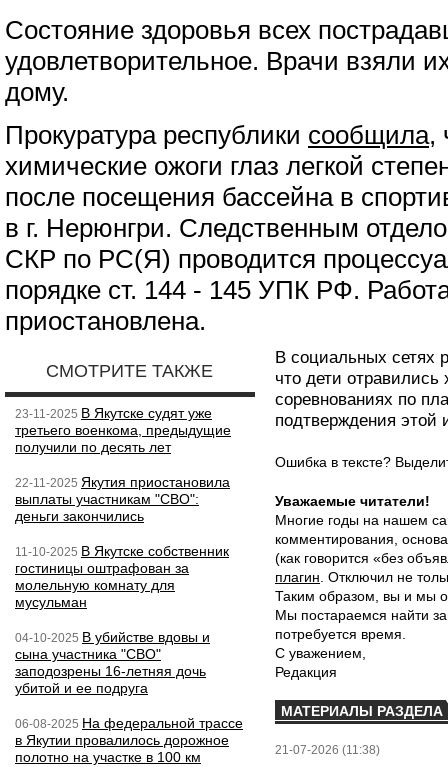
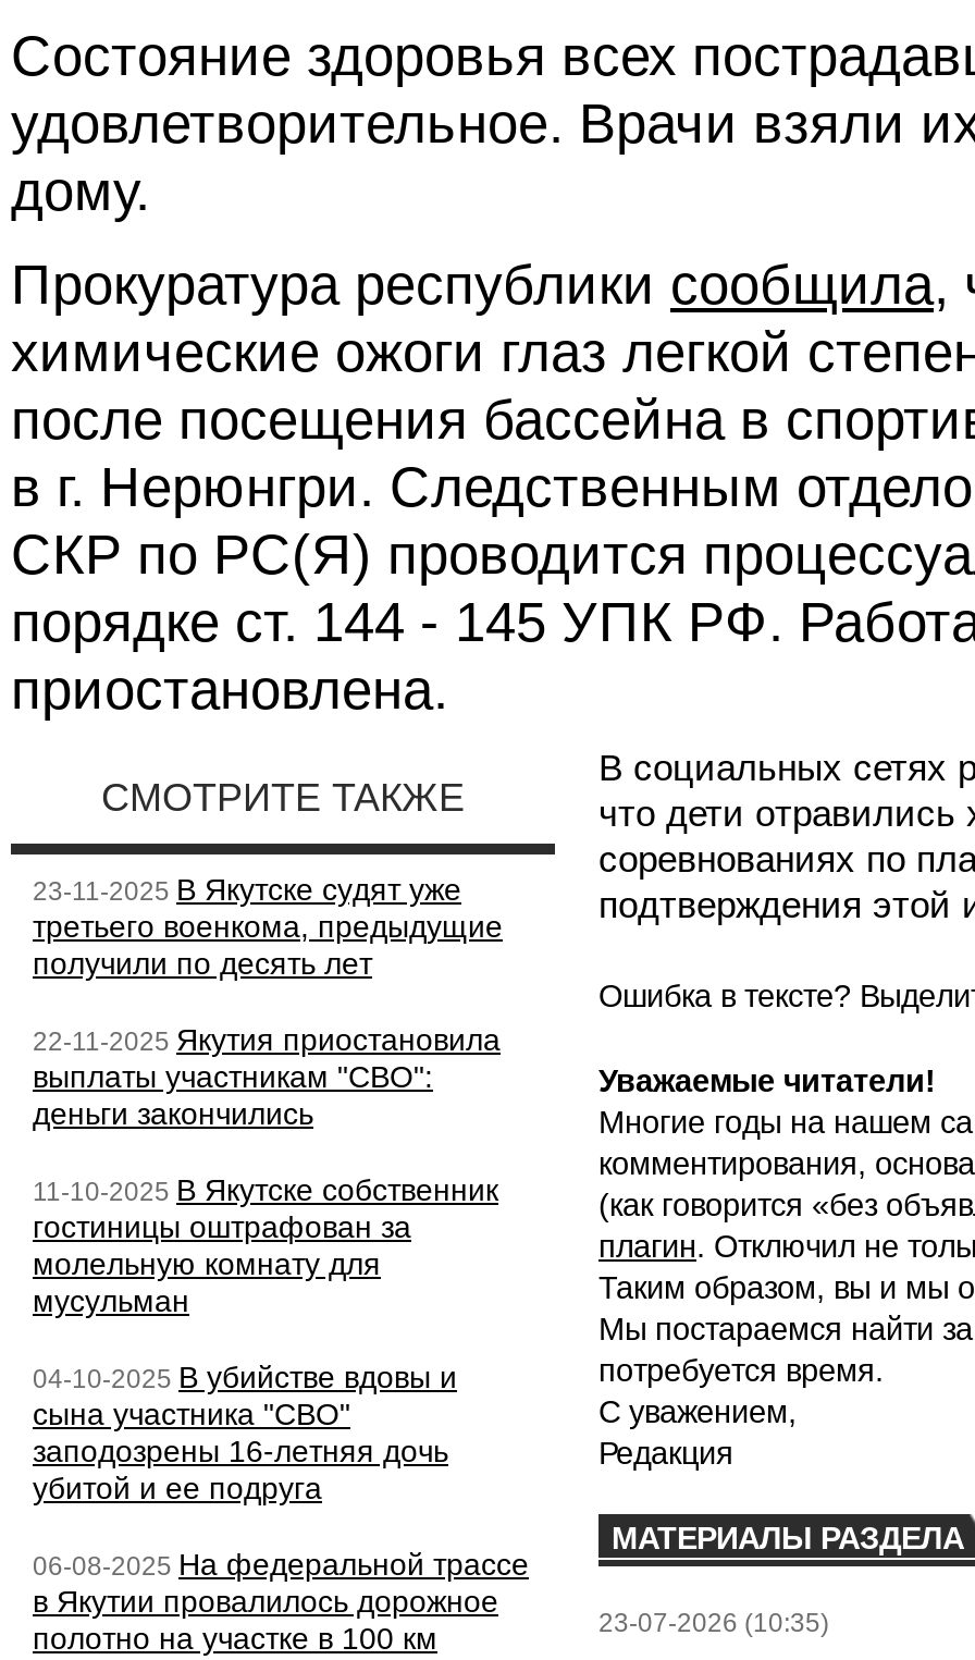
- 21-07-2026 (11:38)
+ 23-07-2026 (10:35)
